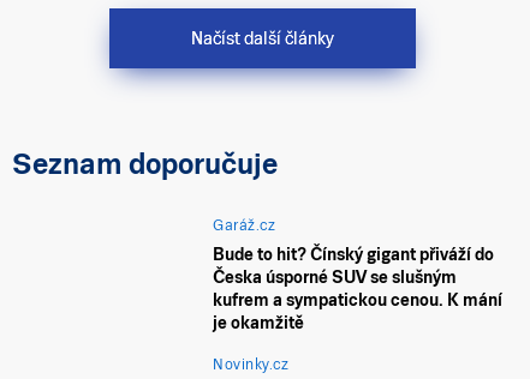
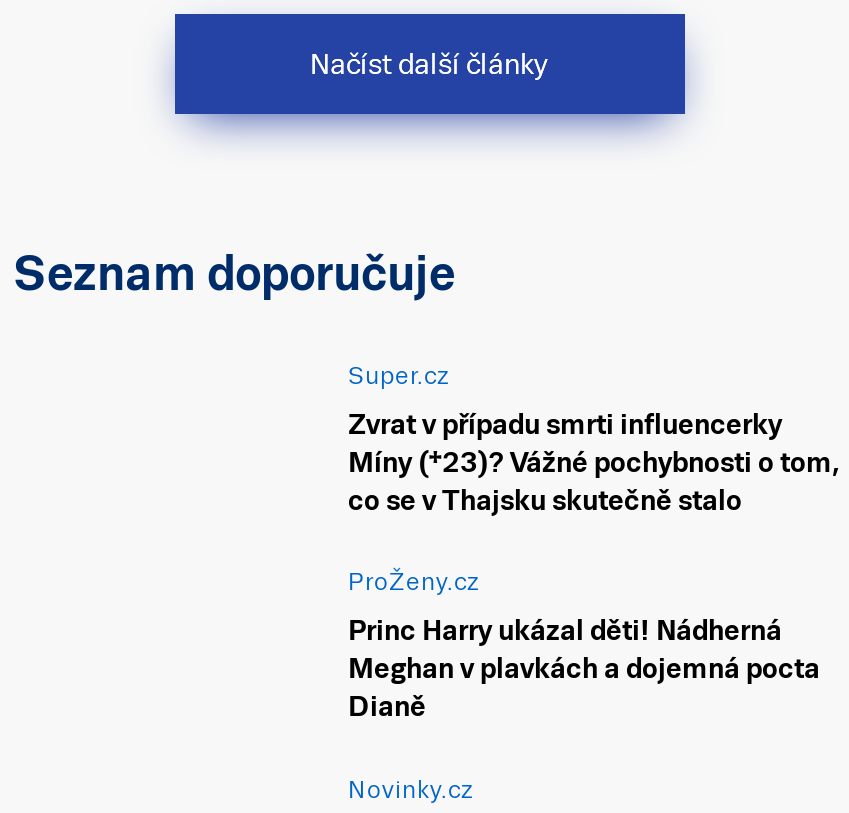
- Garáž.cz
- Bude to hit? Čínský gigant přiváží do
- Česka úsporné SUV se slušným
- kufrem a sympatickou cenou. K mání
- je okamžitě
+ Super.cz
+ Zvrat v případu smrti influencerky
+ Míny (†23)? Vážné pochybnosti o tom,
+ co se v Thajsku skutečně stalo
+ ProŽeny.cz
+ Princ Harry ukázal děti! Nádherná
+ Meghan v plavkách a dojemná pocta
+ Dianě
